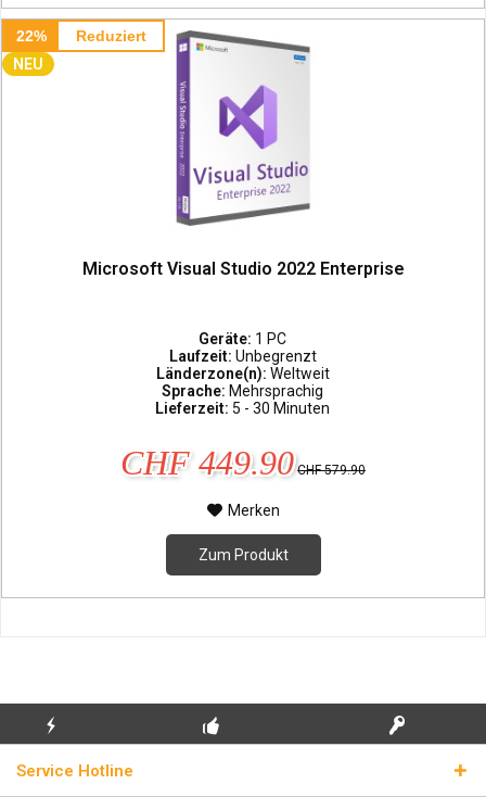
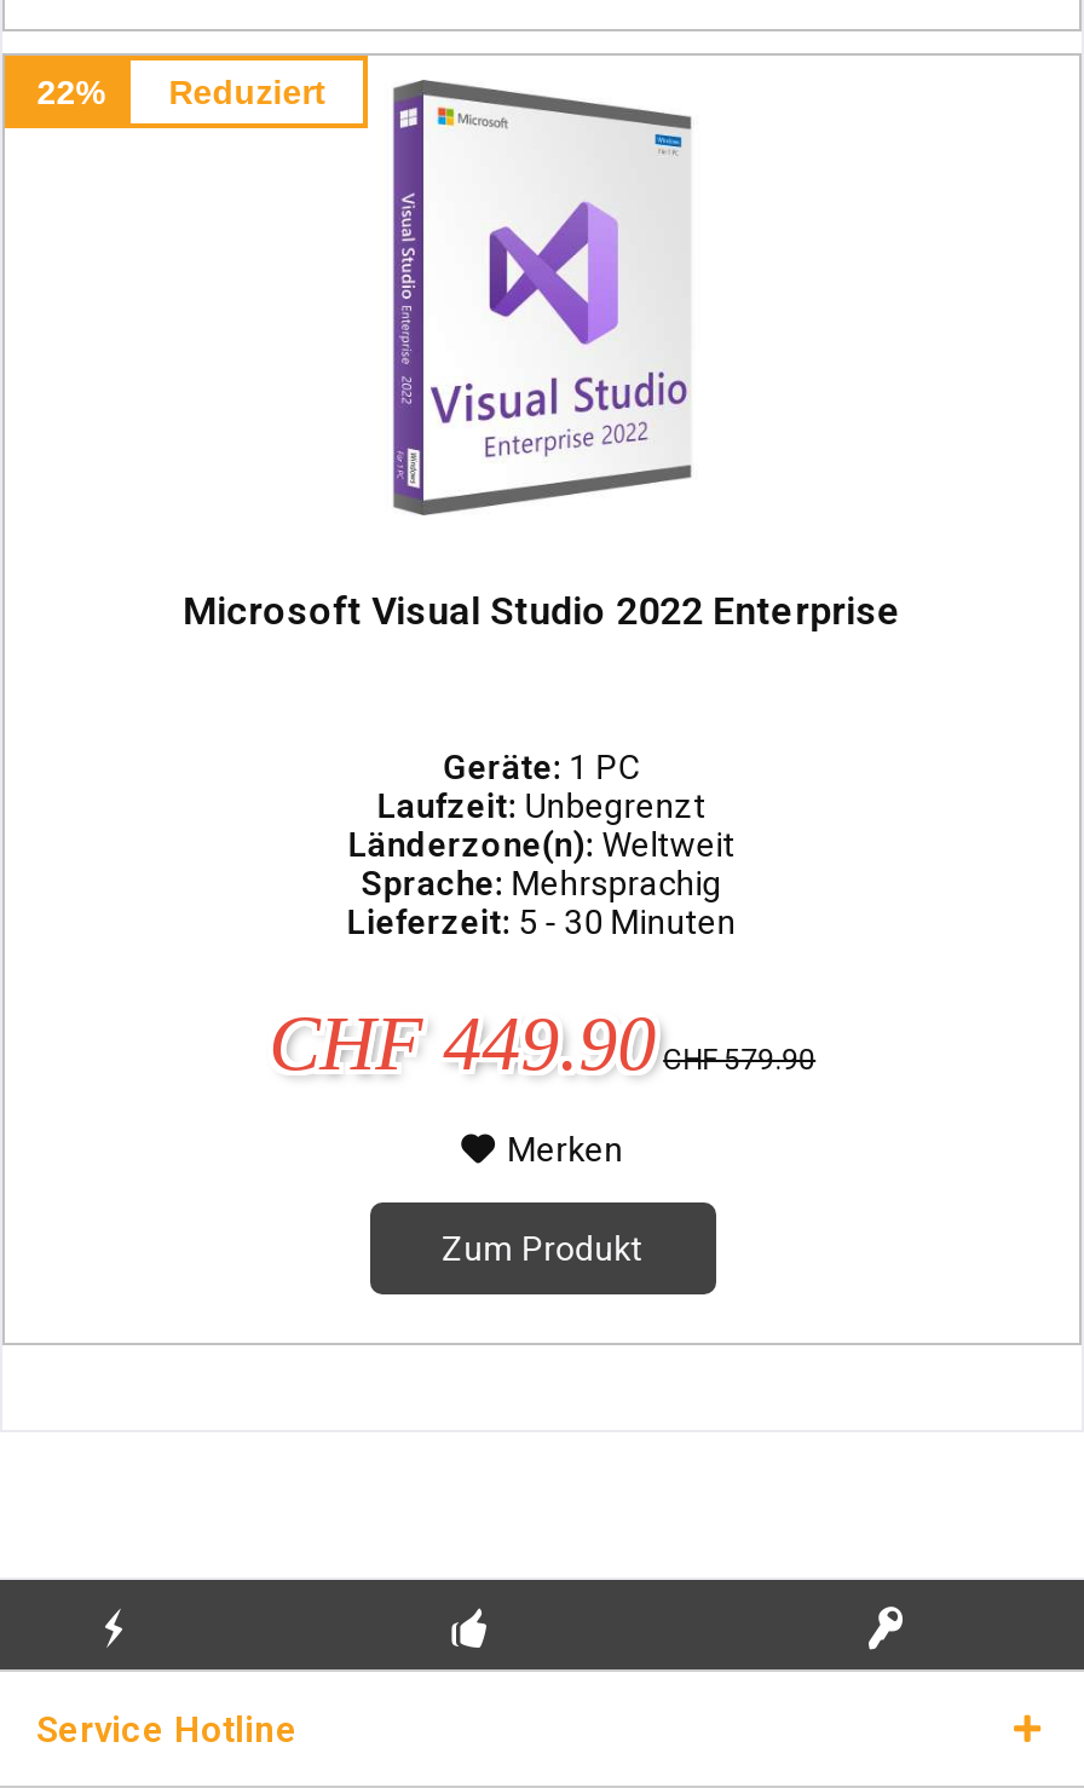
- NEU
